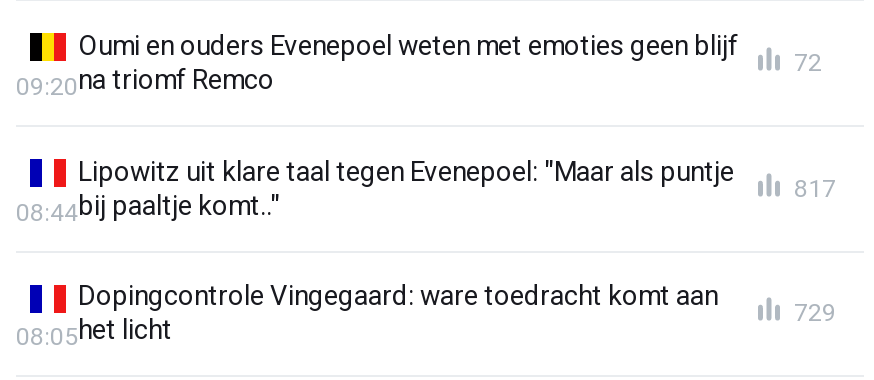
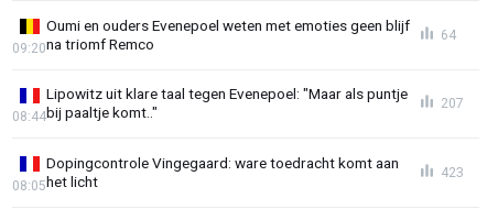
- 72
+ 64

- 817
+ 207

- 729
+ 423
